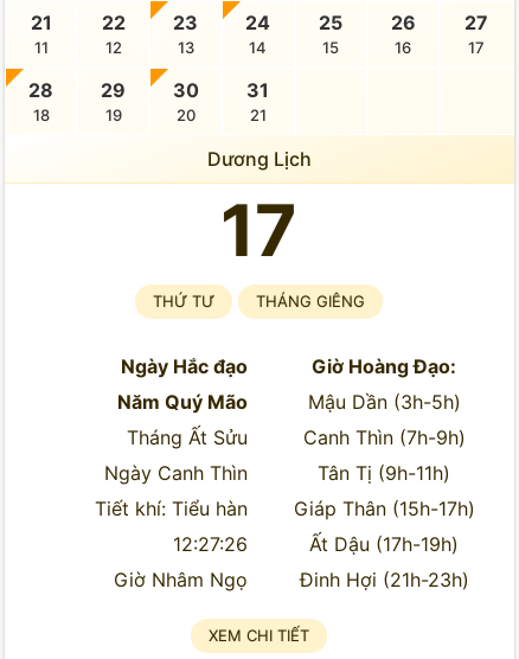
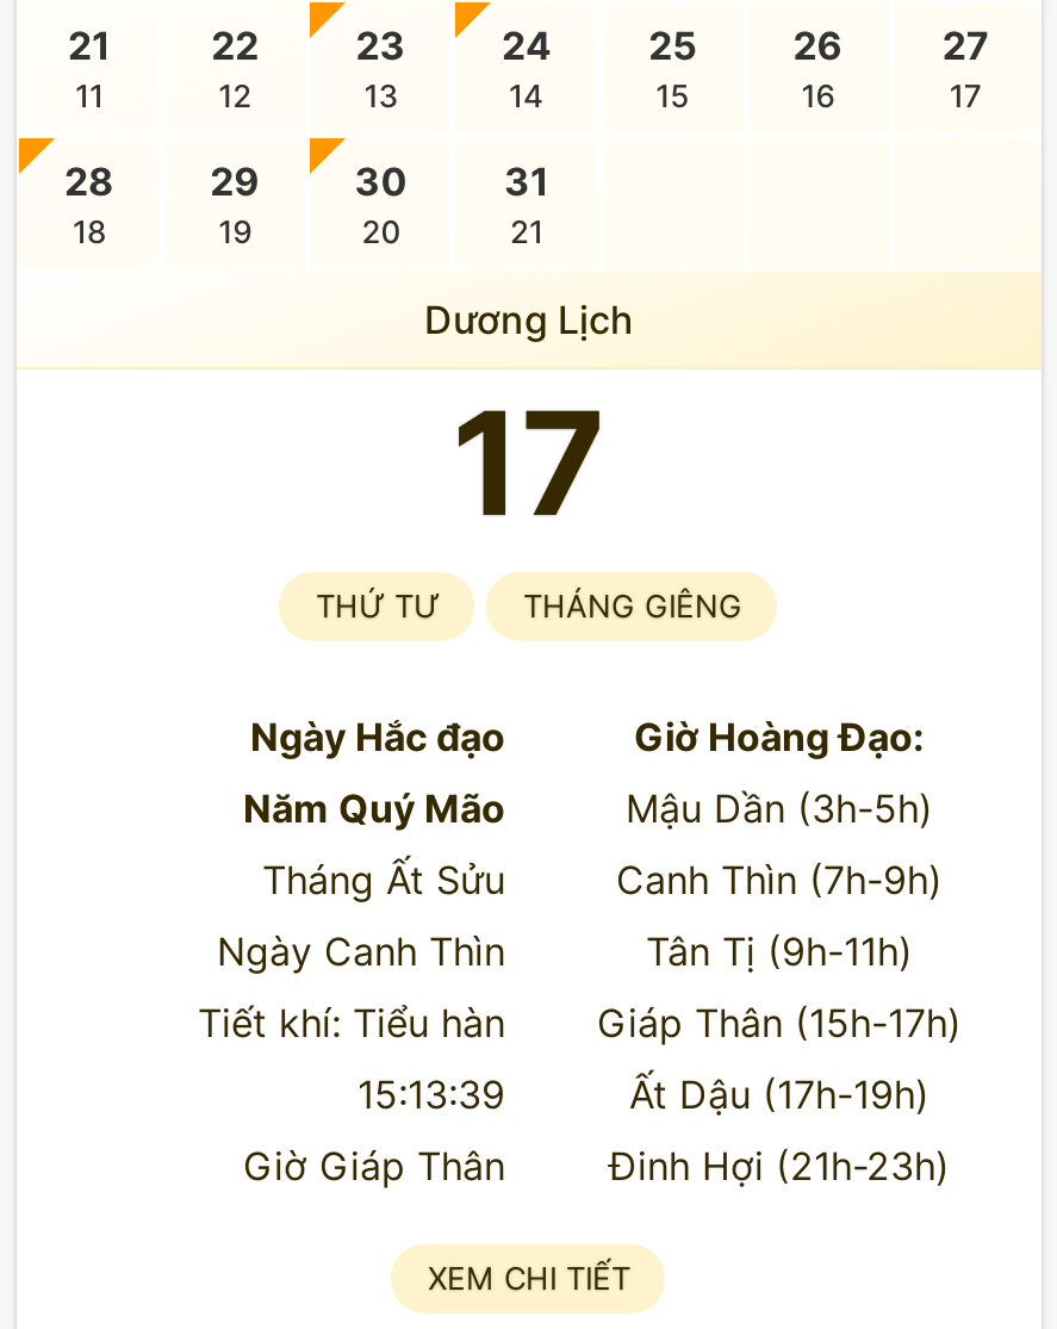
- 12:27:26
+ 15:13:39

- Giờ Nhâm Ngọ
+ Giờ Giáp Thân
